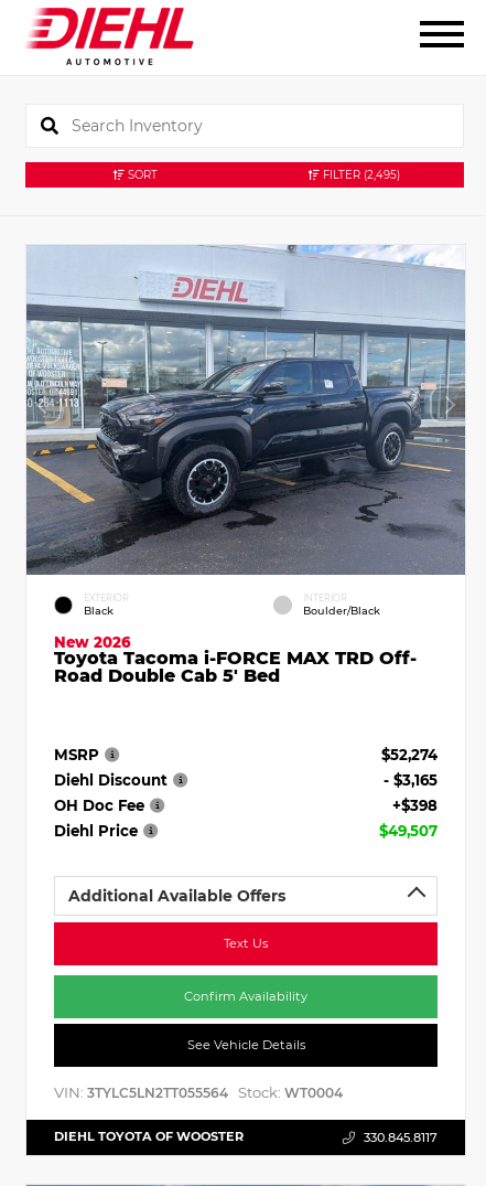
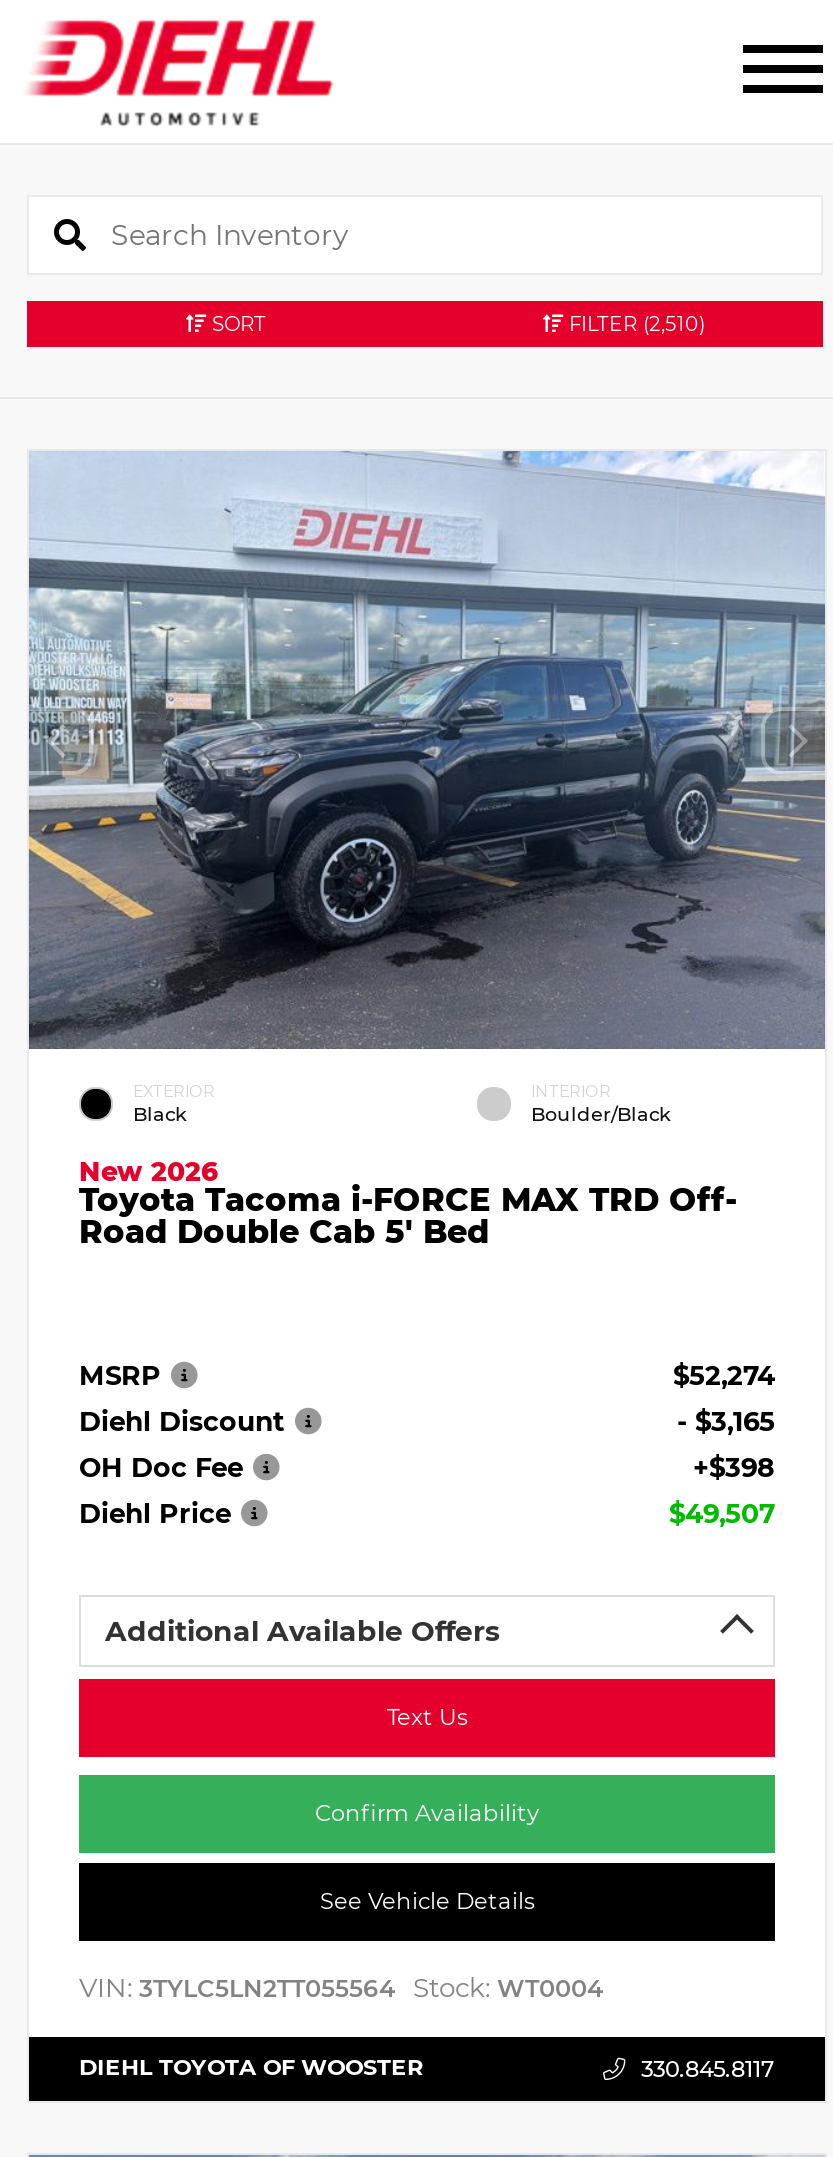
- FILTER (2,495)
+ FILTER (2,510)
